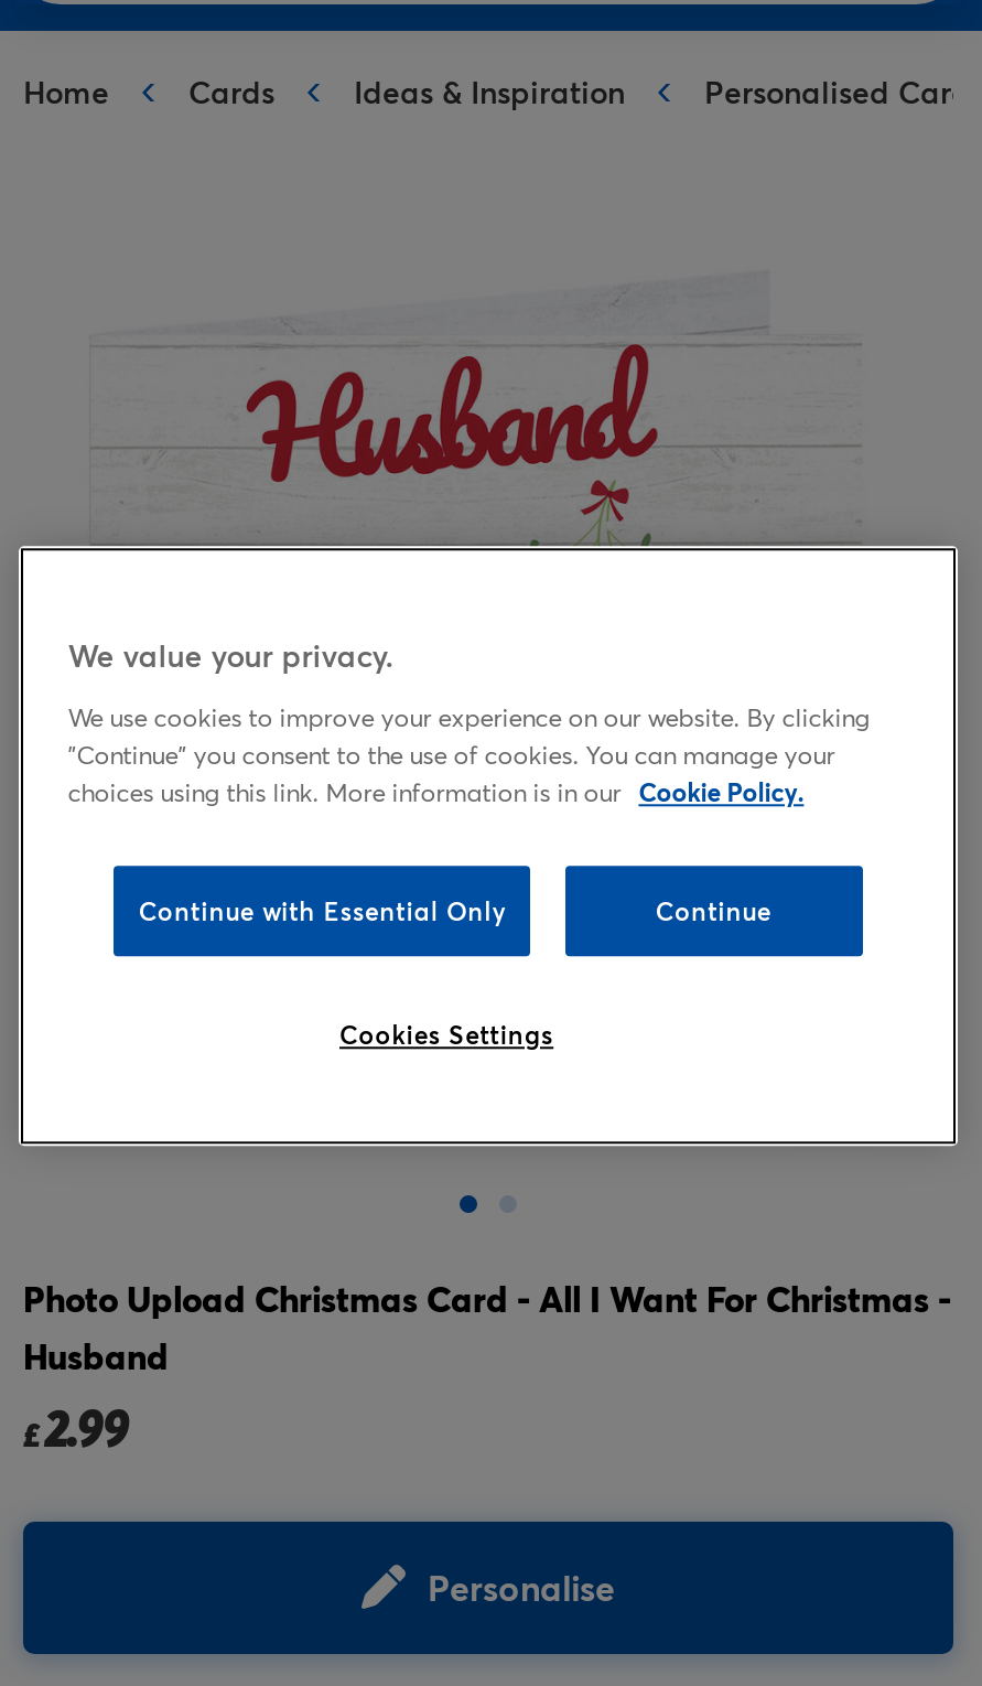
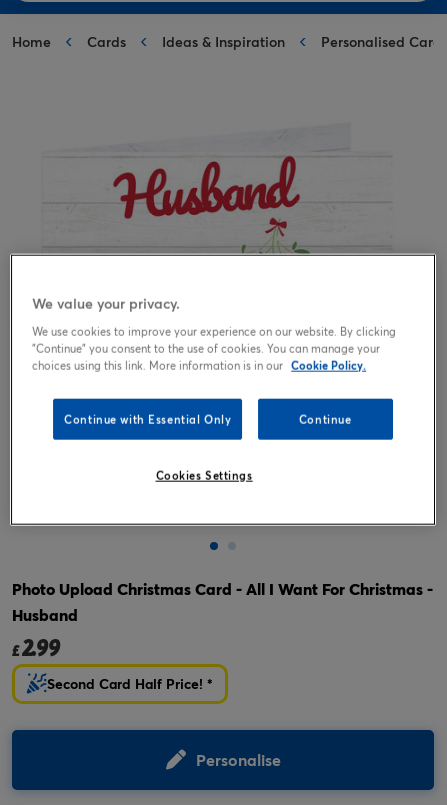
+ Second Card Half Price! *
